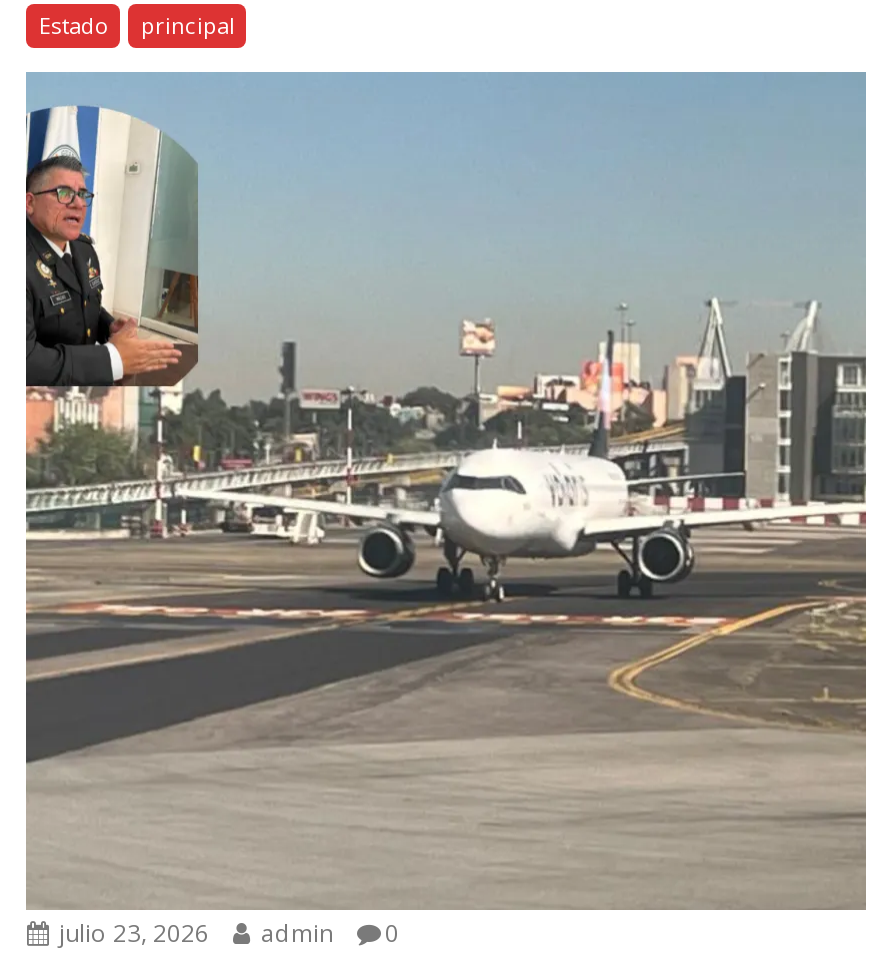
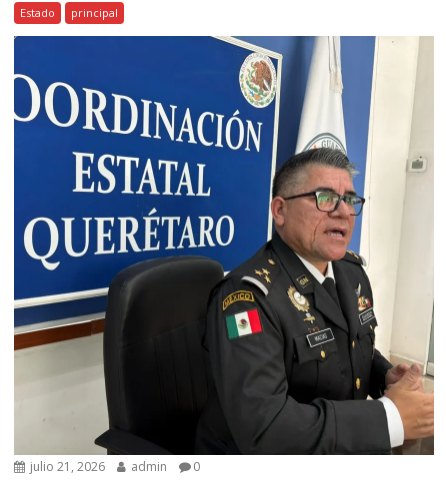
- [image]
- julio 23, 2026 admin 0
+ [image]
+ julio 21, 2026 admin 0
